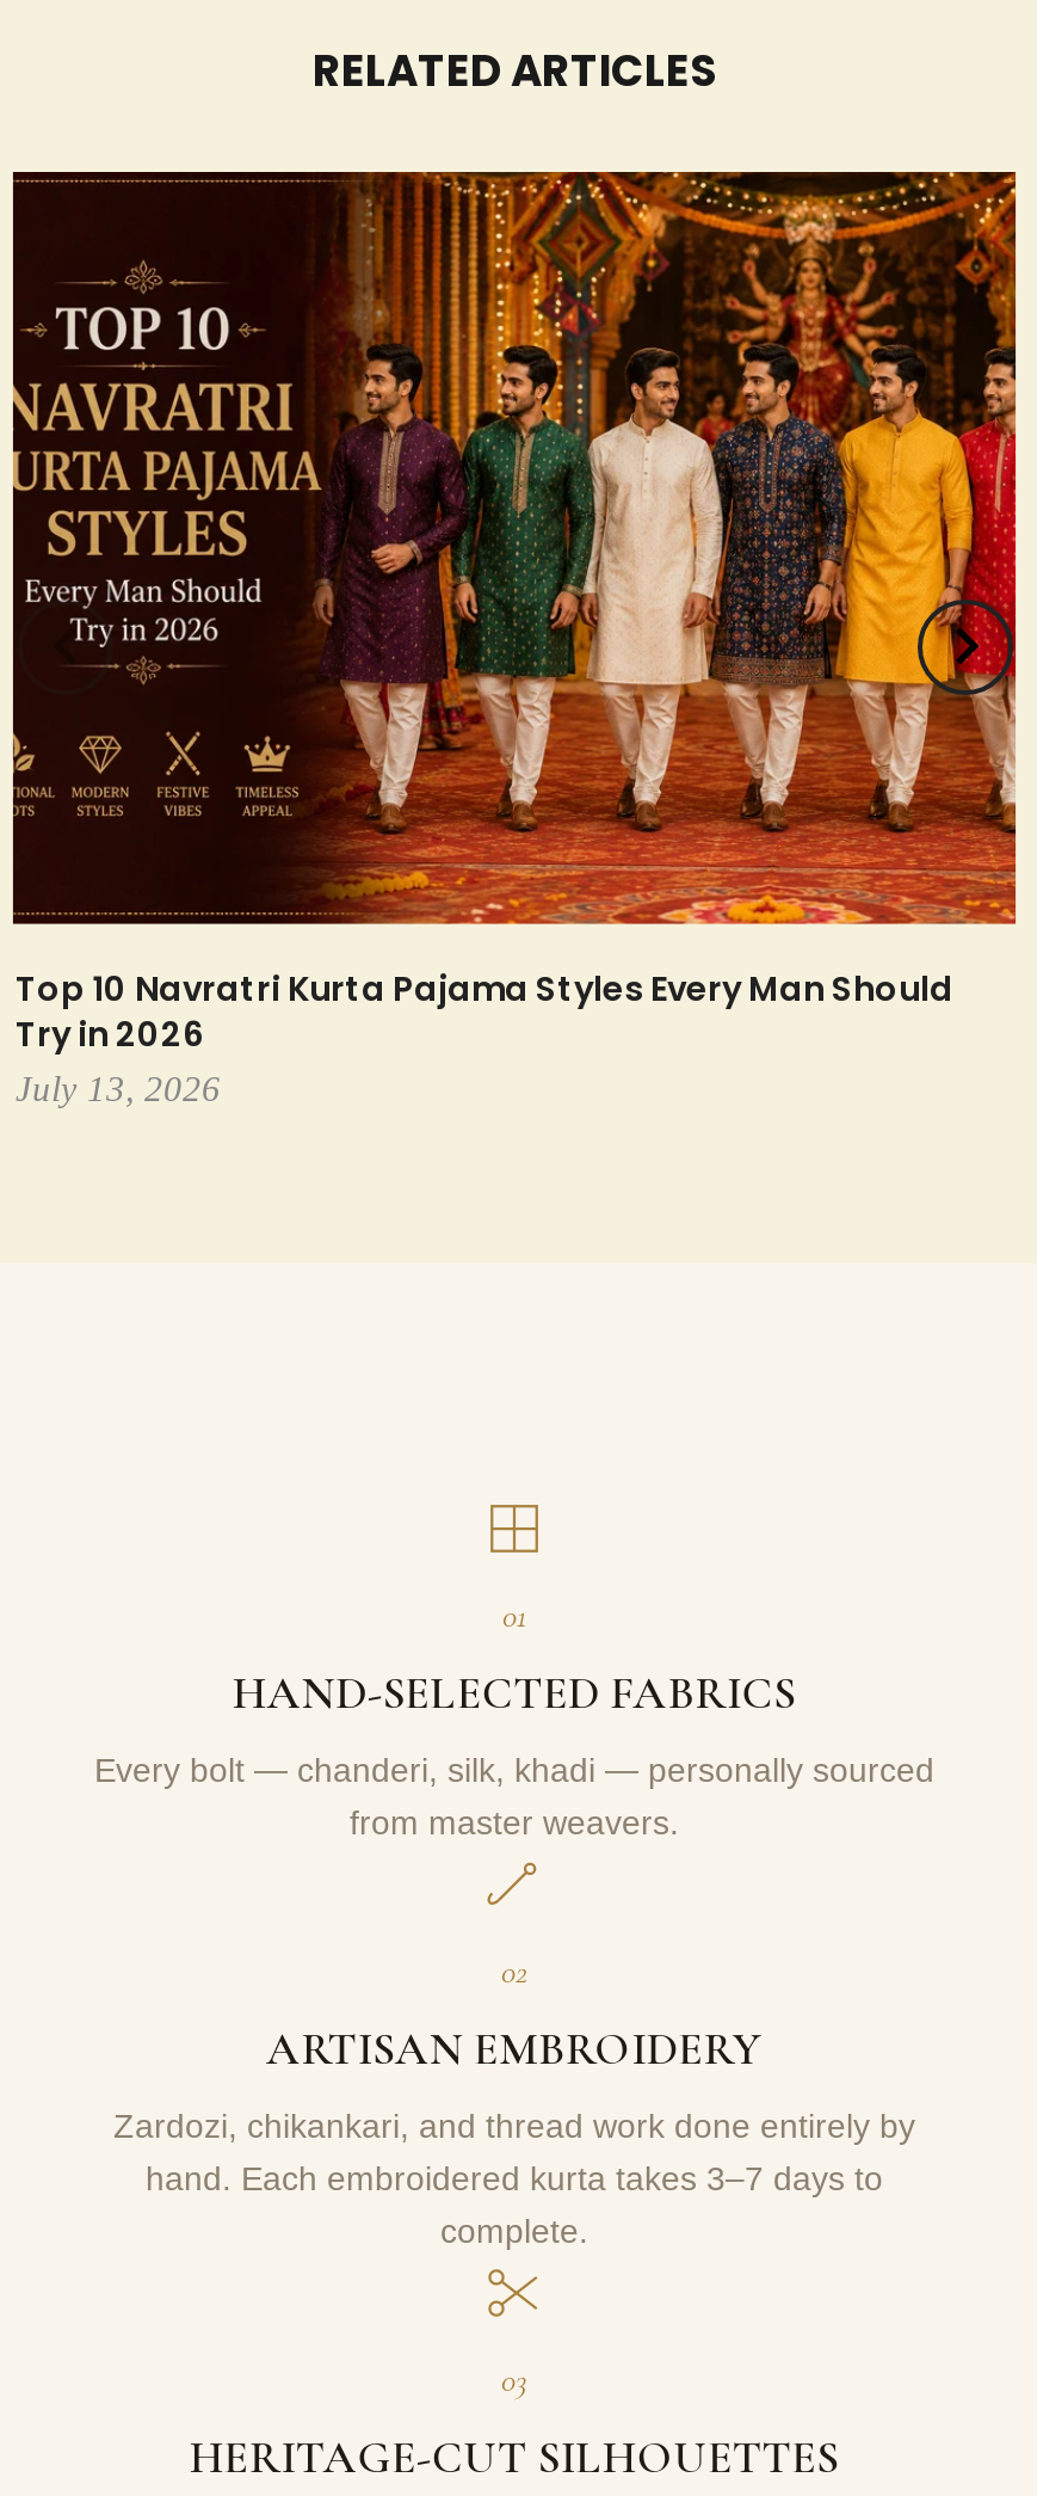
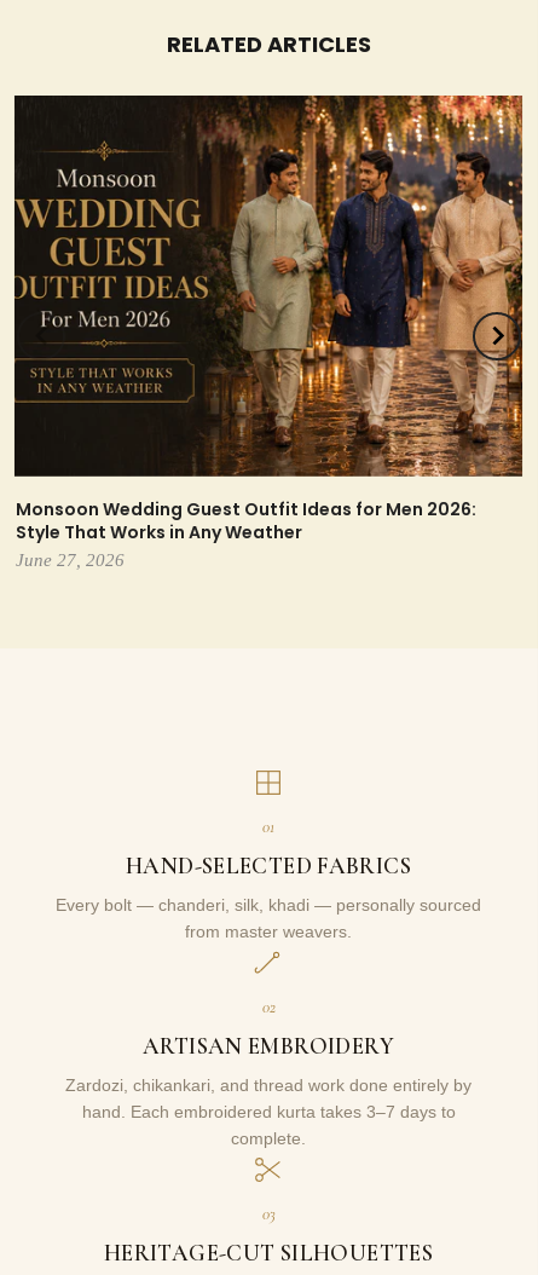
- [image]
- Top 10 Navratri Kurta Pajama Styles Every Man Should
- Try in 2026
- July 13, 2026
+ [image]
+ Monsoon Wedding Guest Outfit Ideas for Men 2026:
+ Style That Works in Any Weather
+ June 27, 2026
